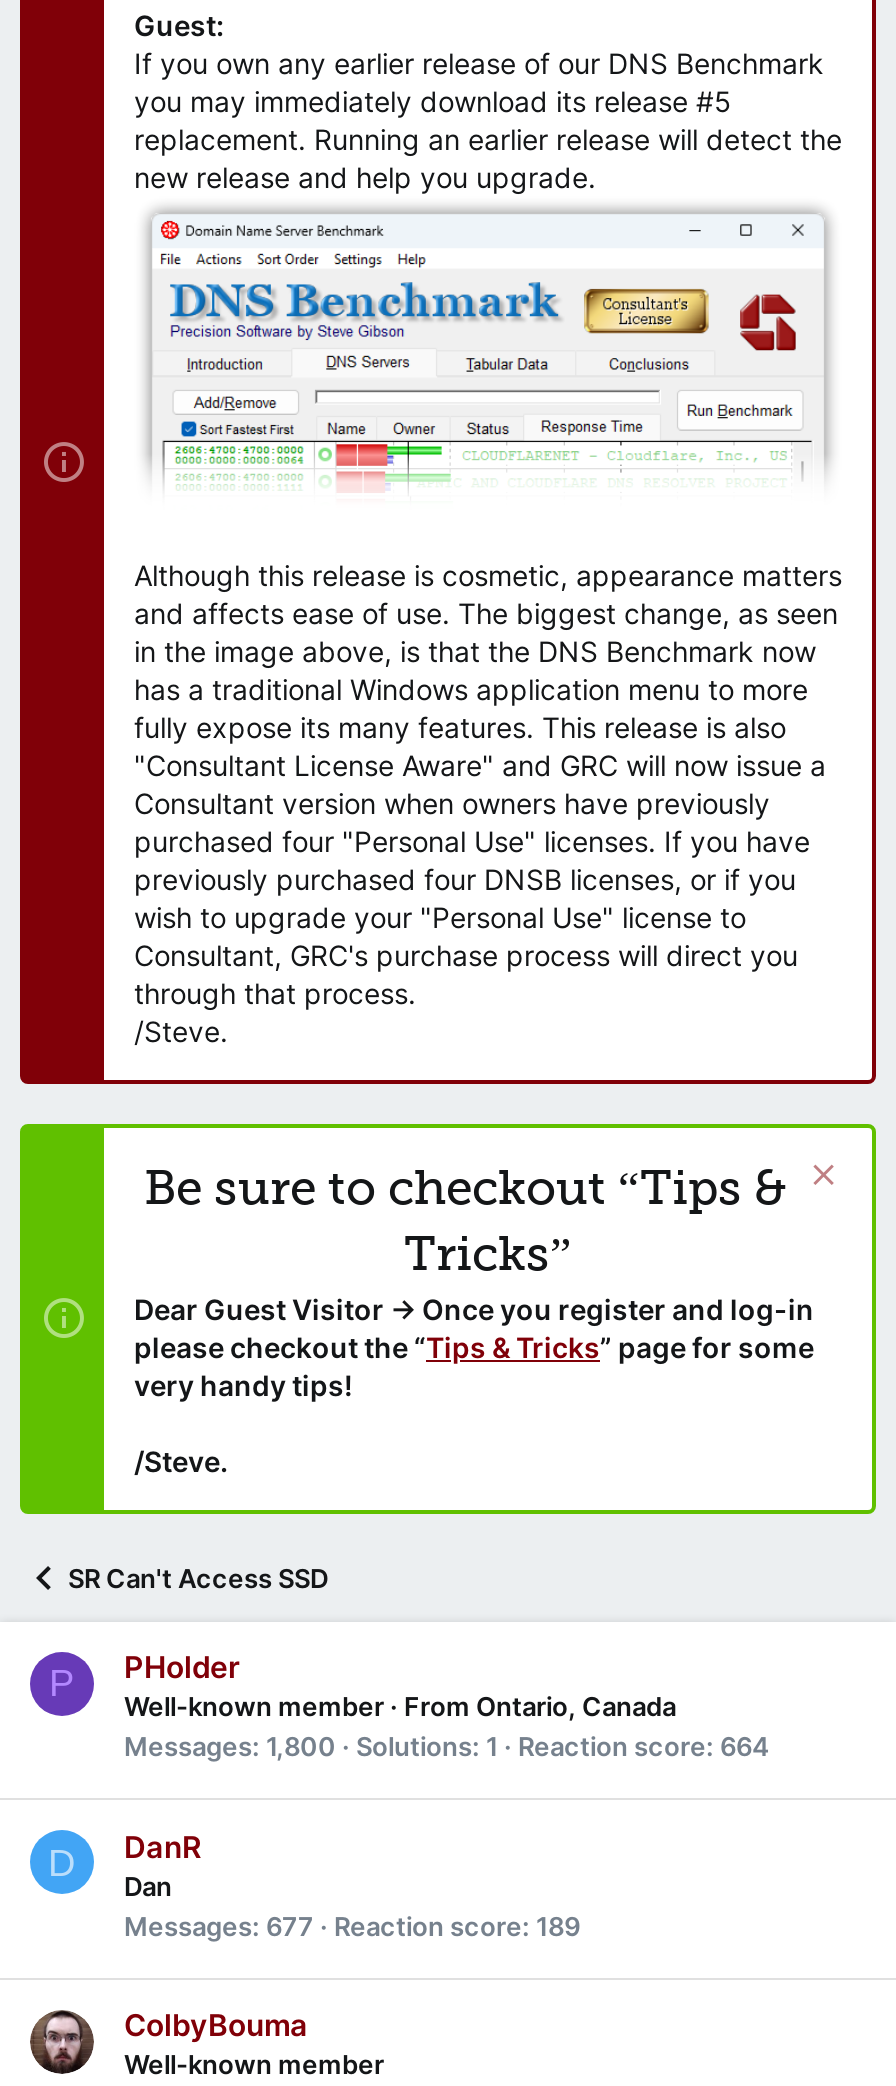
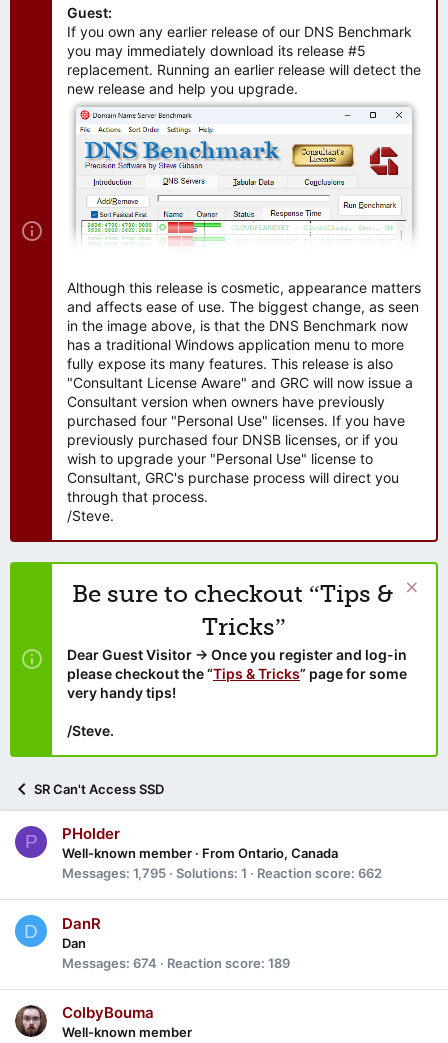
- Messages 1,800
+ Messages 1,795

- Reaction score 664
+ Reaction score 662

- Messages 677 Reaction score 189
+ Messages 674 Reaction score 189
